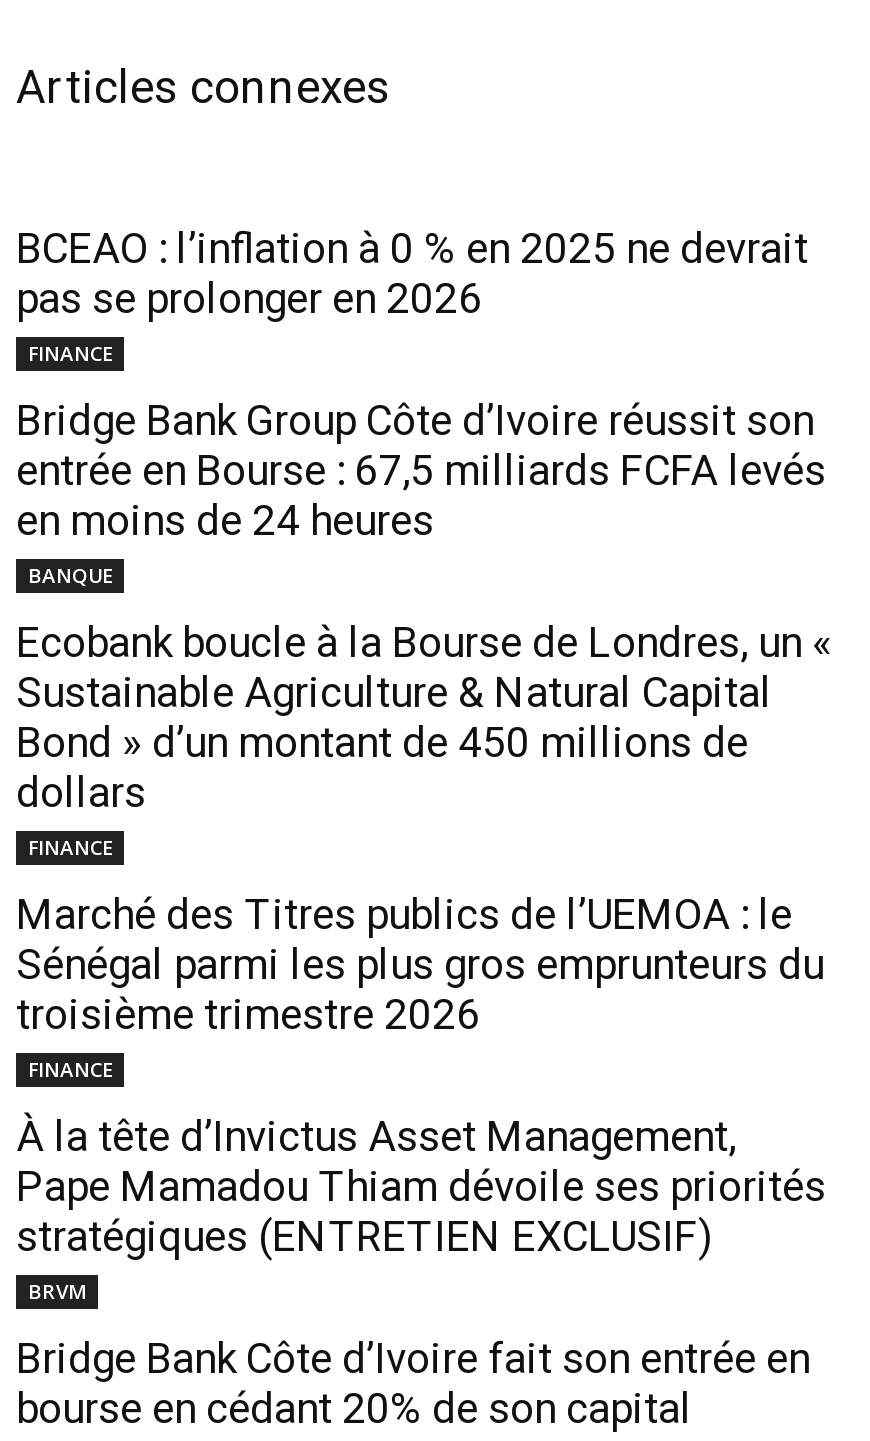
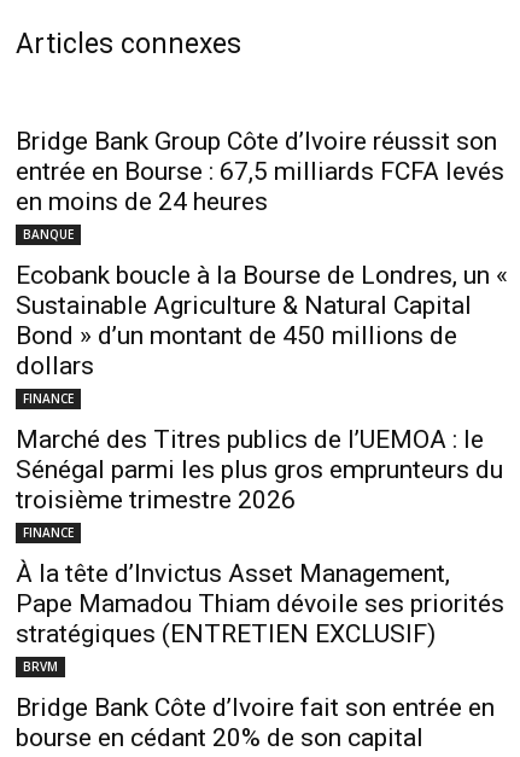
- BCEAO : l’inflation à 0 % en 2025 ne devrait
- pas se prolonger en 2026
- FINANCE
